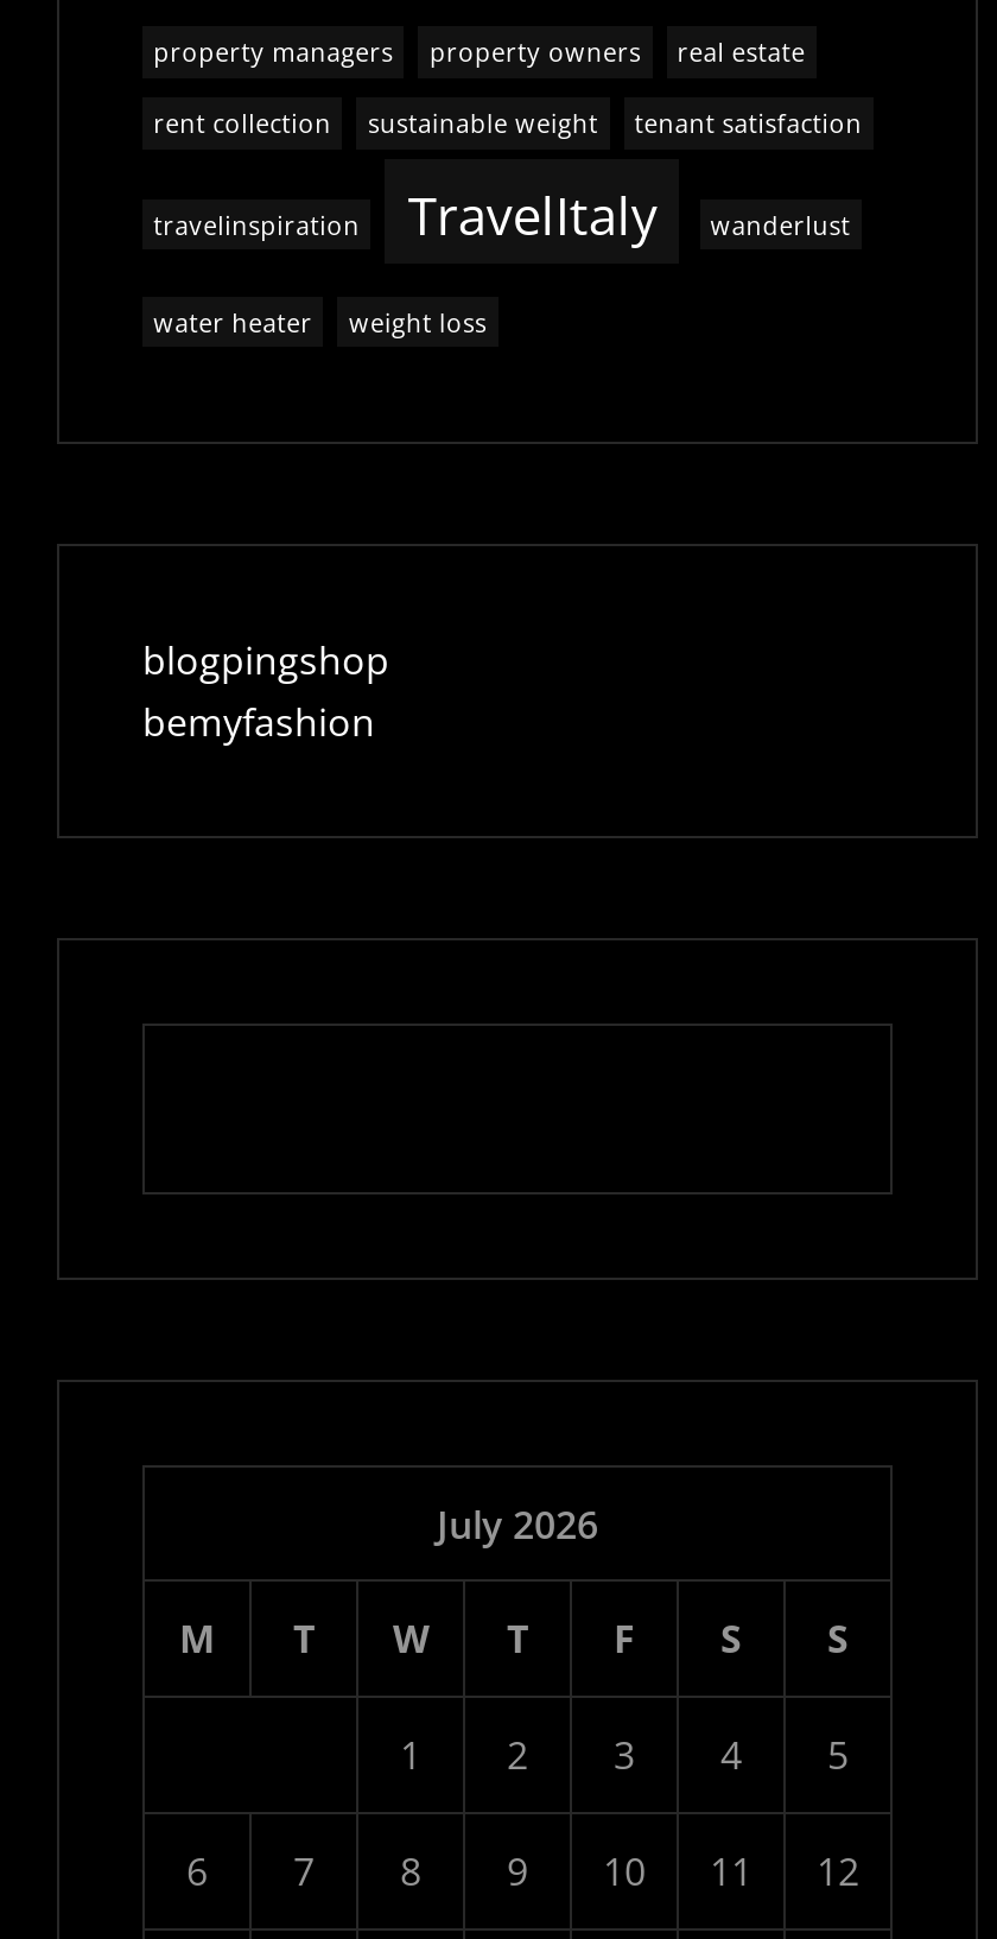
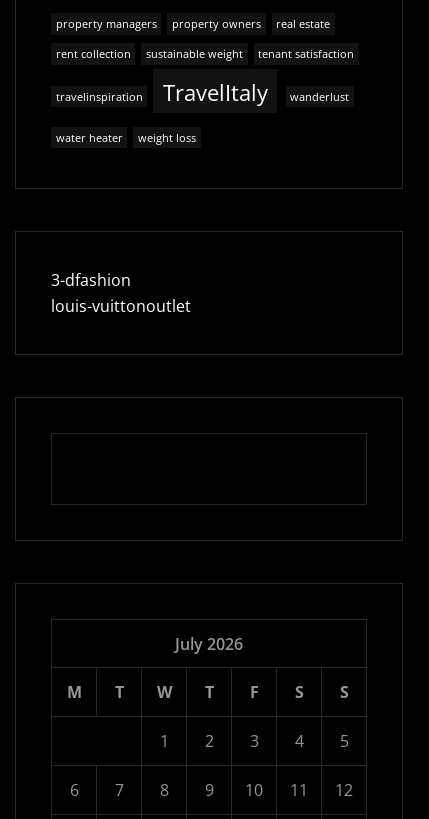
- blogpingshop
- bemyfashion
+ 3-dfashion
+ louis-vuittonoutlet
